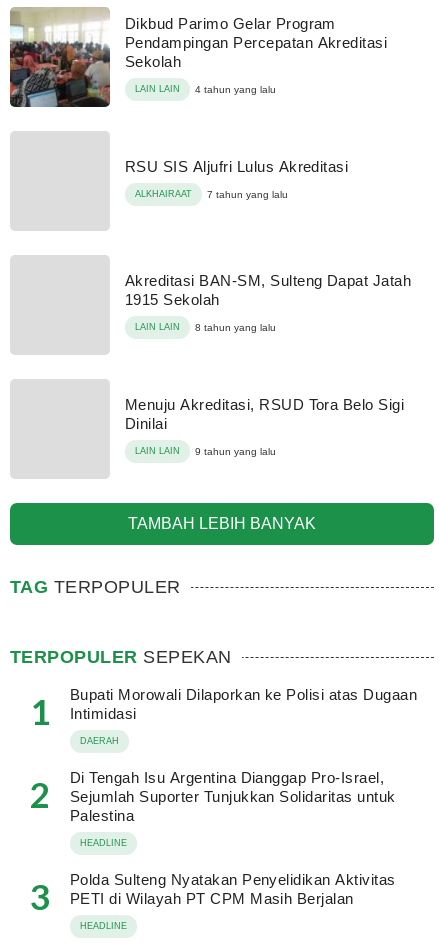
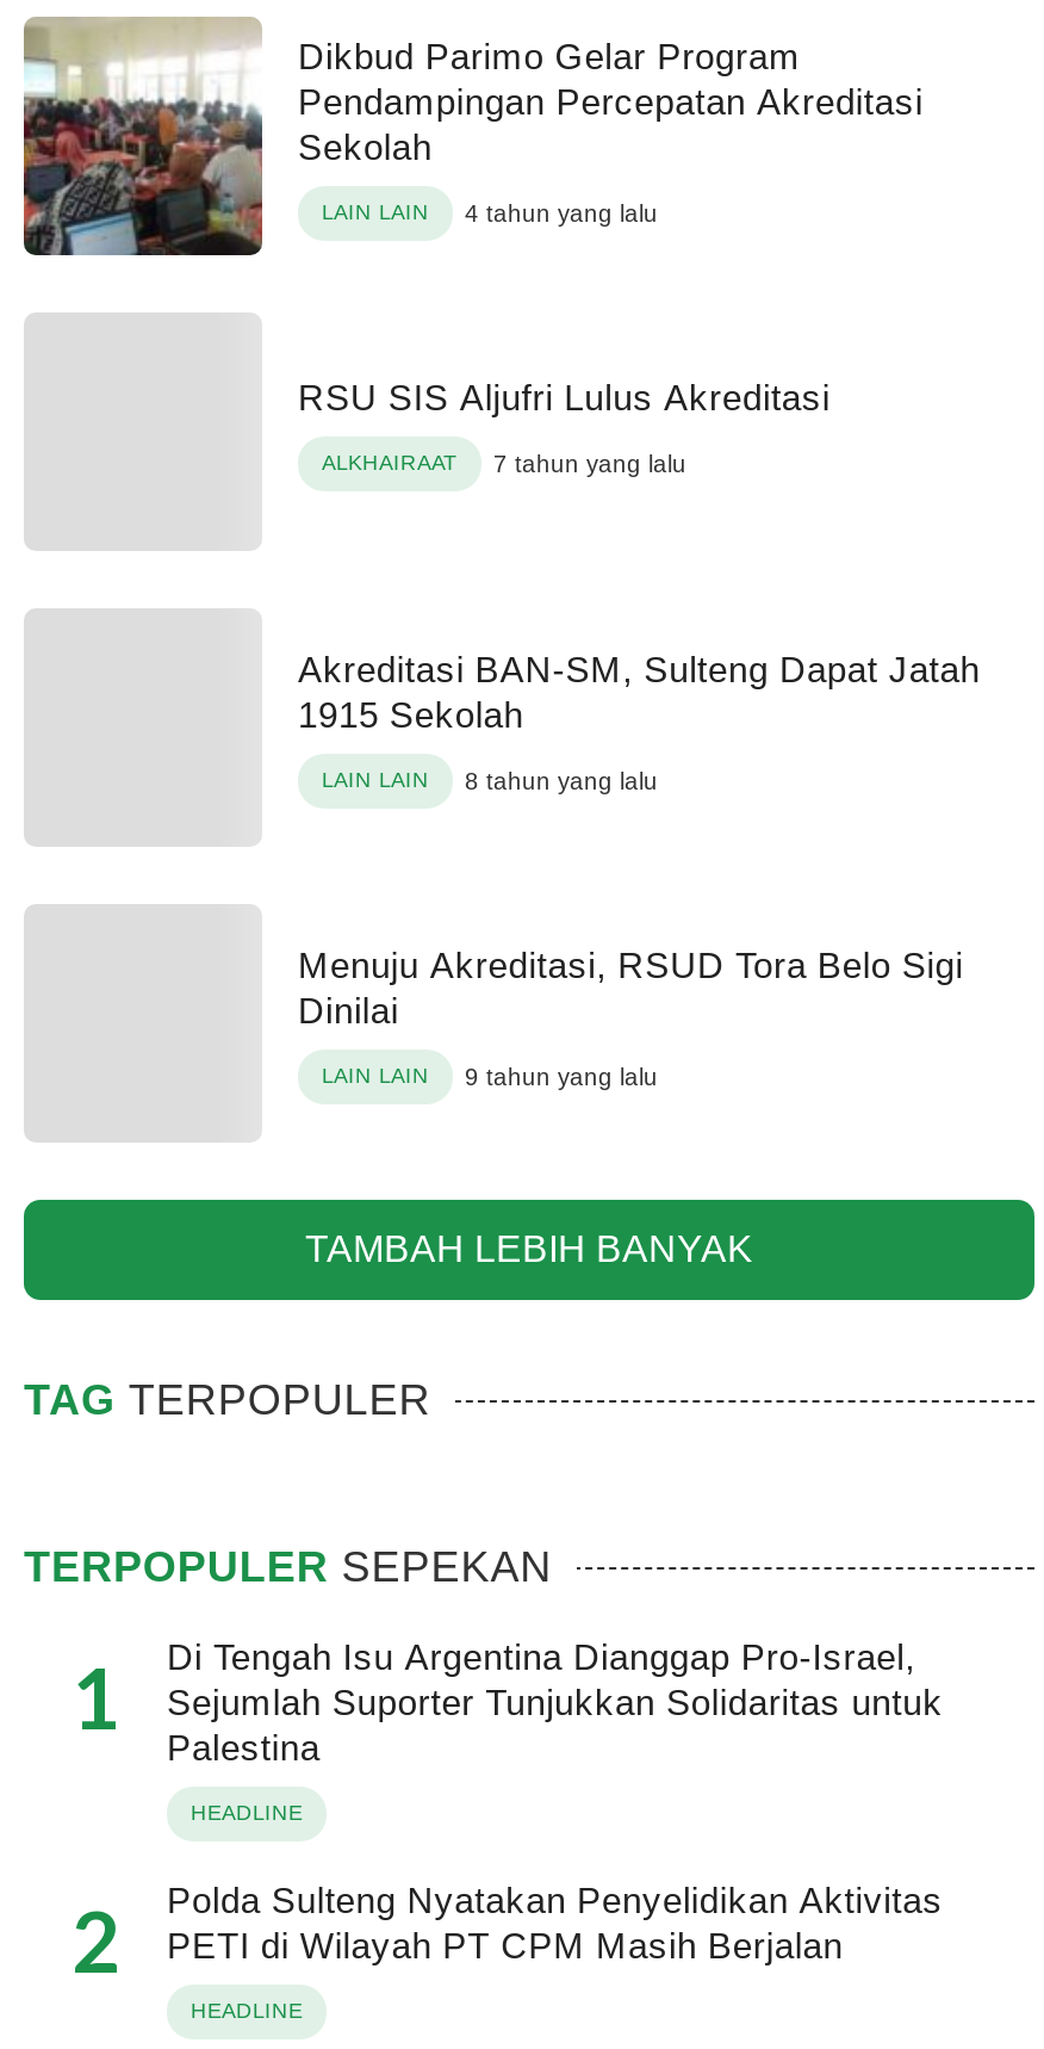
- Bupati Morowali Dilaporkan ke Polisi atas Dugaan
- Intimidasi
- DAERAH
- 2

- 3 Polda Sulteng Nyatakan Penyelidikan Aktivitas PETI di Wilayah PT CPM Masih Berjalan
+ 2 Polda Sulteng Nyatakan Penyelidikan Aktivitas PETI di Wilayah PT CPM Masih Berjalan
